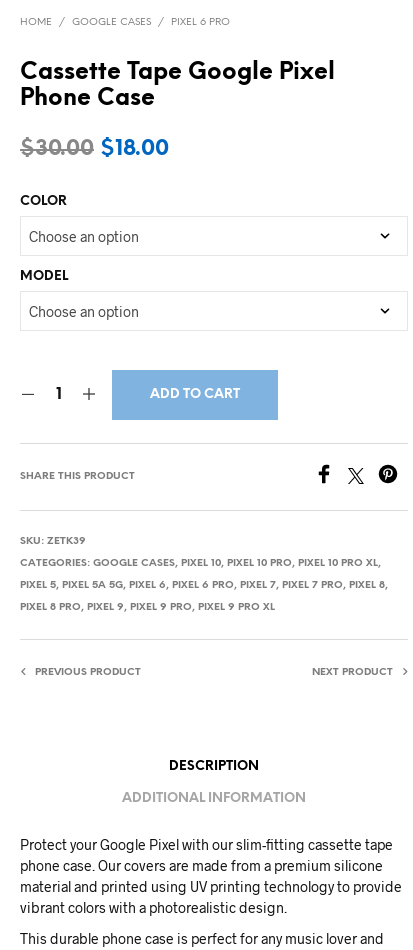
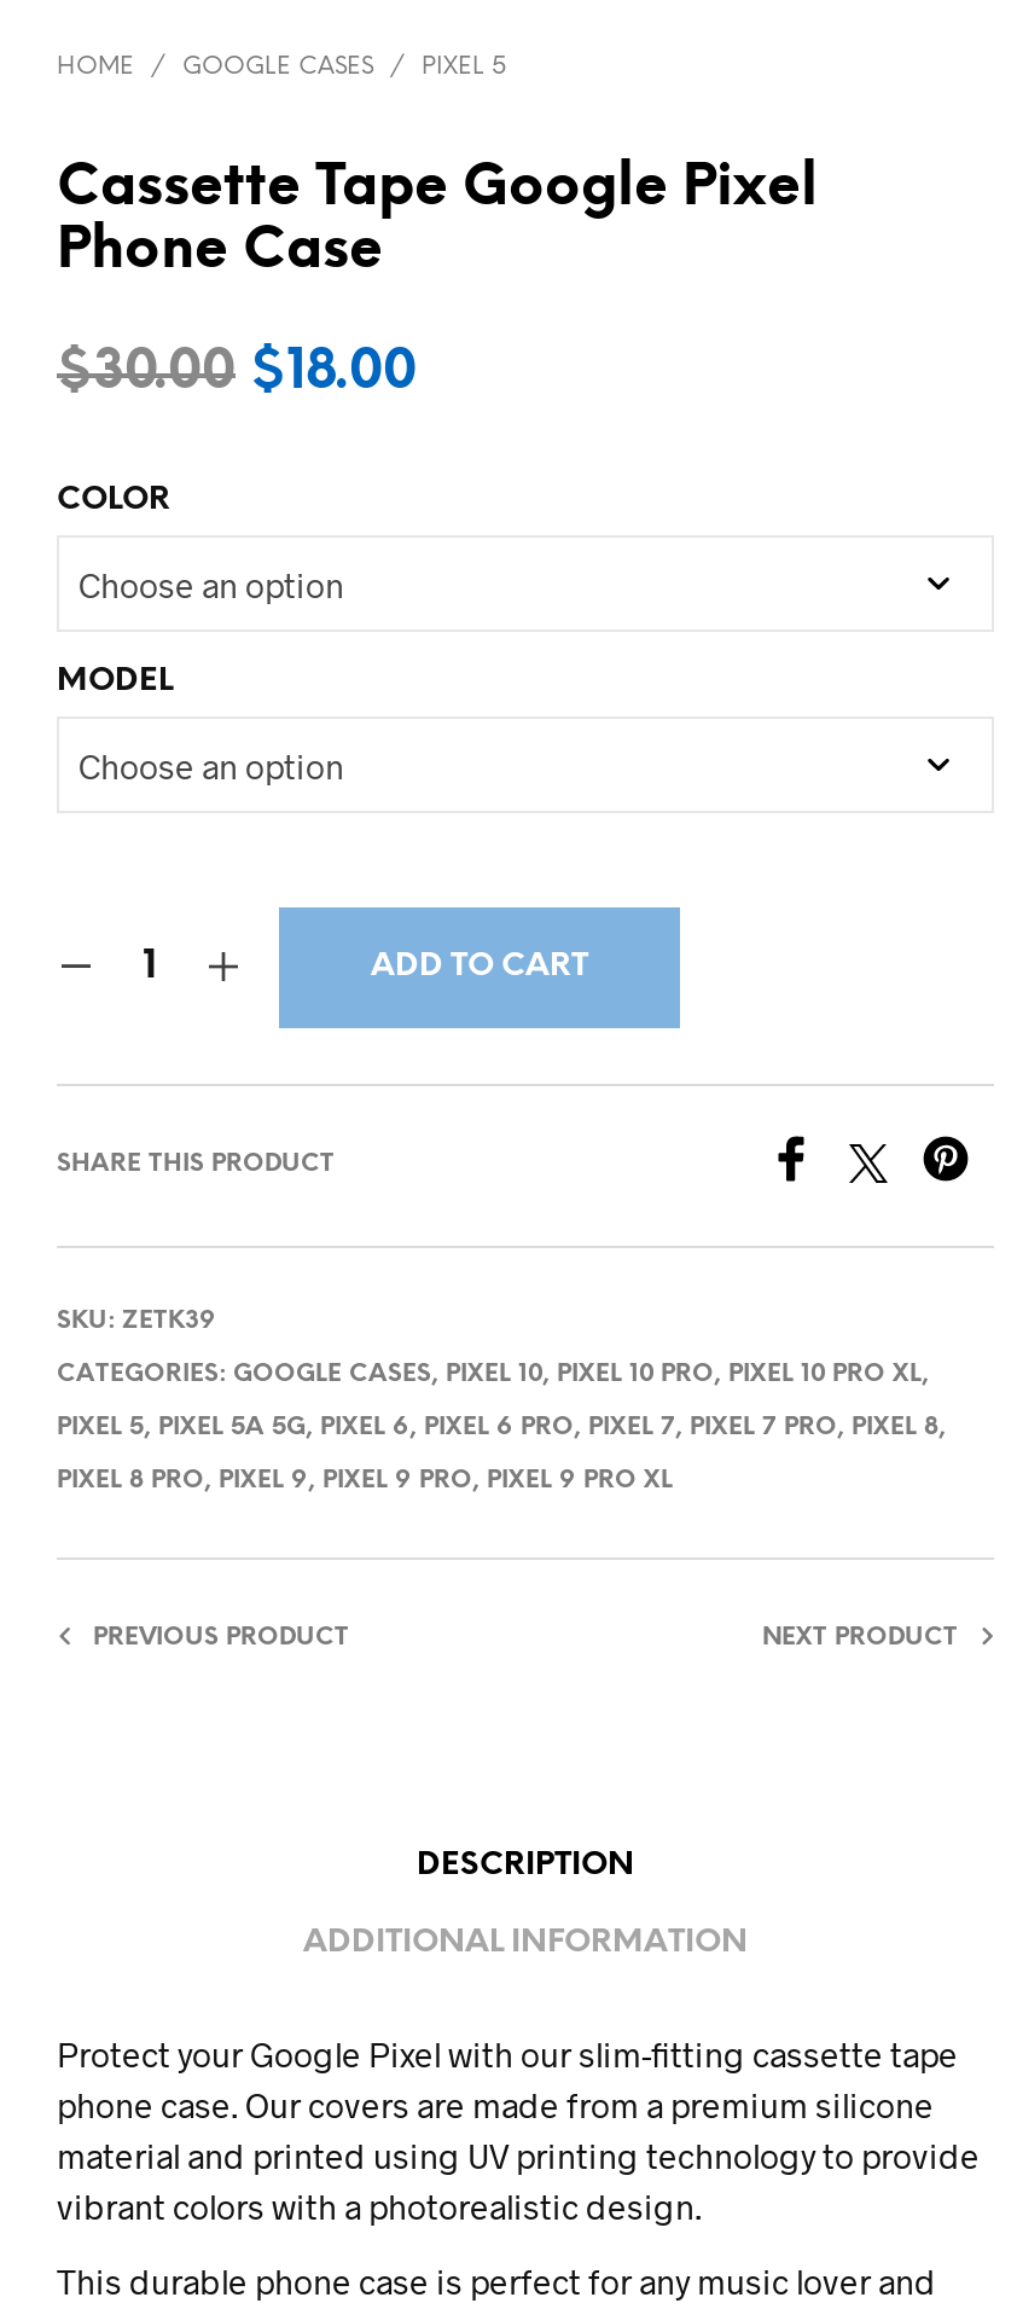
- PIXEL 6 PRO
+ PIXEL 5
